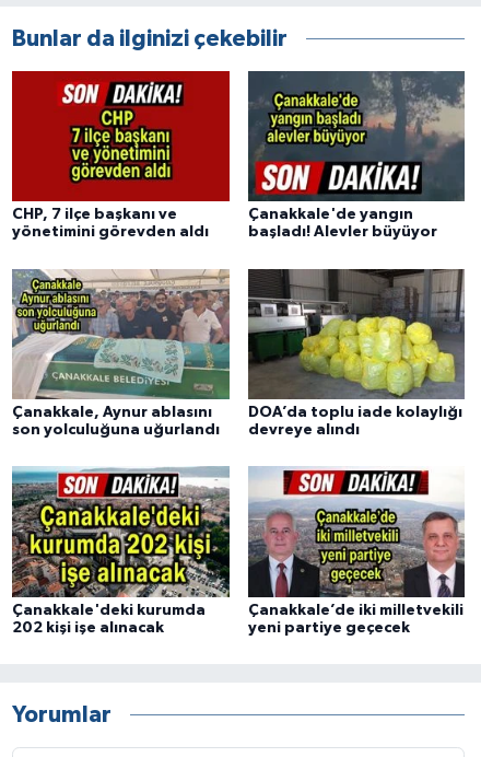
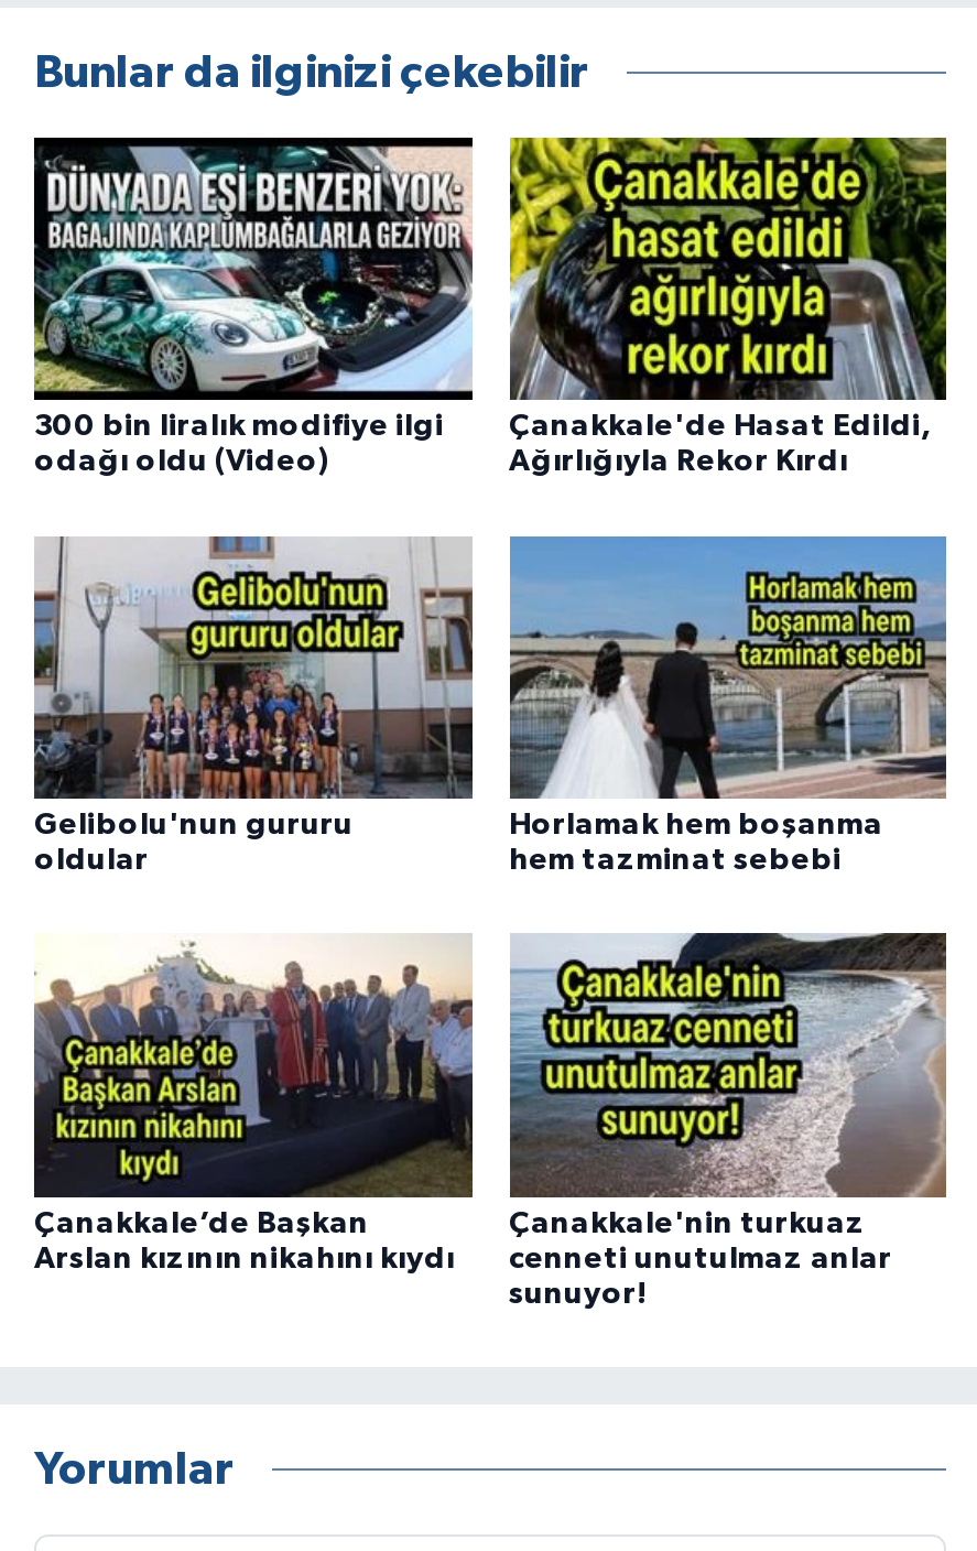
- [image]
- CHP, 7 ilçe başkanı ve
- yönetimini görevden aldı
+ [image]
+ 300 bin liralık modifiye ilgi
+ odağı oldu (Video)

- [image]
- Çanakkale'de yangın
- başladı! Alevler büyüyor
+ [image]
+ Çanakkale'de Hasat Edildi,
+ Ağırlığıyla Rekor Kırdı

- [image]
- Çanakkale, Aynur ablasını
- son yolculuğuna uğurlandı
+ [image]
+ Gelibolu'nun gururu
+ oldular

- [image]
- DOA’da toplu iade kolaylığı
- devreye alındı
+ [image]
+ Horlamak hem boşanma
+ hem tazminat sebebi

- [image]
- Çanakkale'deki kurumda
- 202 kişi işe alınacak
+ [image]
+ Çanakkale’de Başkan
+ Arslan kızının nikahını kıydı

- [image]
- Çanakkale’de iki milletvekili
- yeni partiye geçecek
+ [image]
+ Çanakkale'nin turkuaz
+ cenneti unutulmaz anlar
+ sunuyor!
